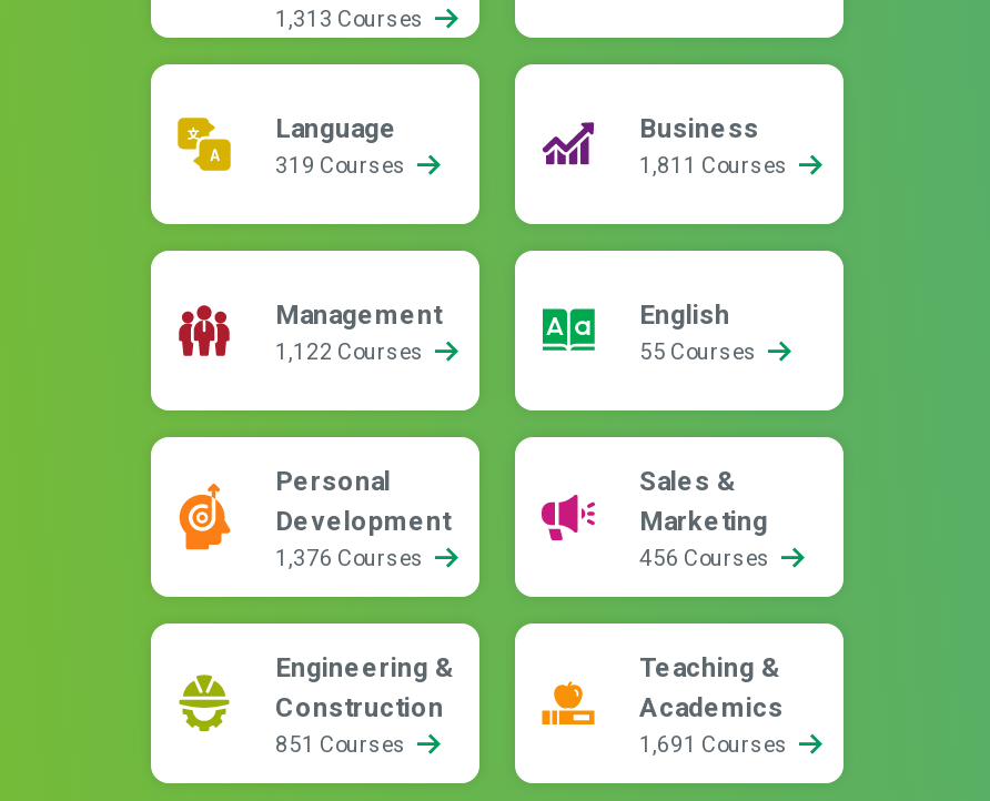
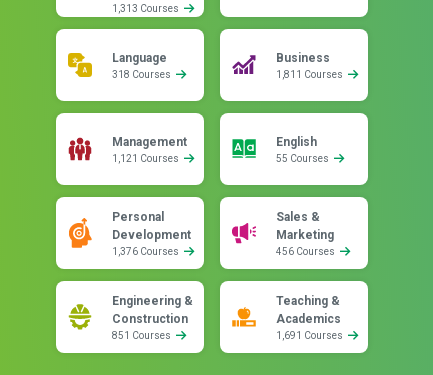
- 319 Courses
+ 318 Courses

- 1,122 Courses
+ 1,121 Courses
